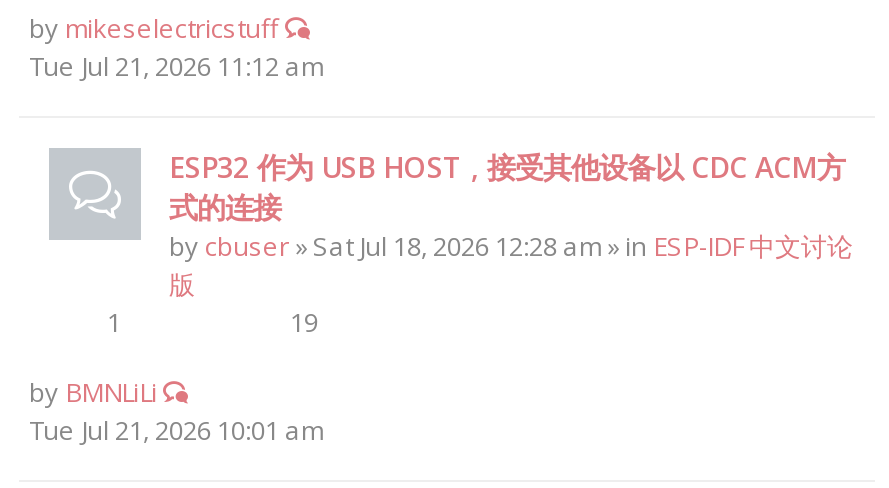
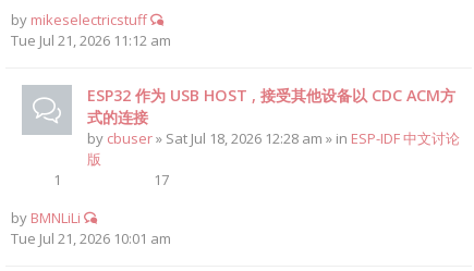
- 19
+ 17
